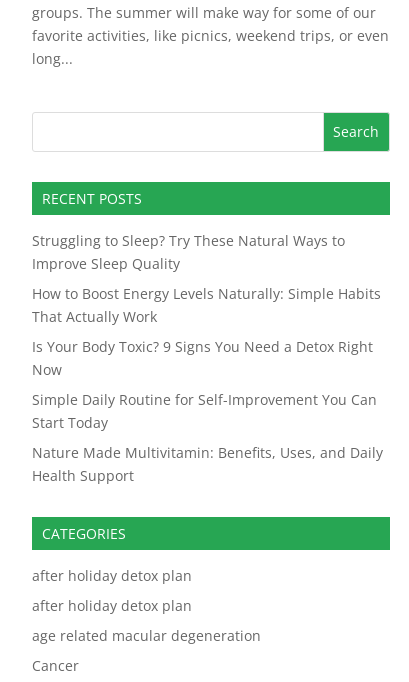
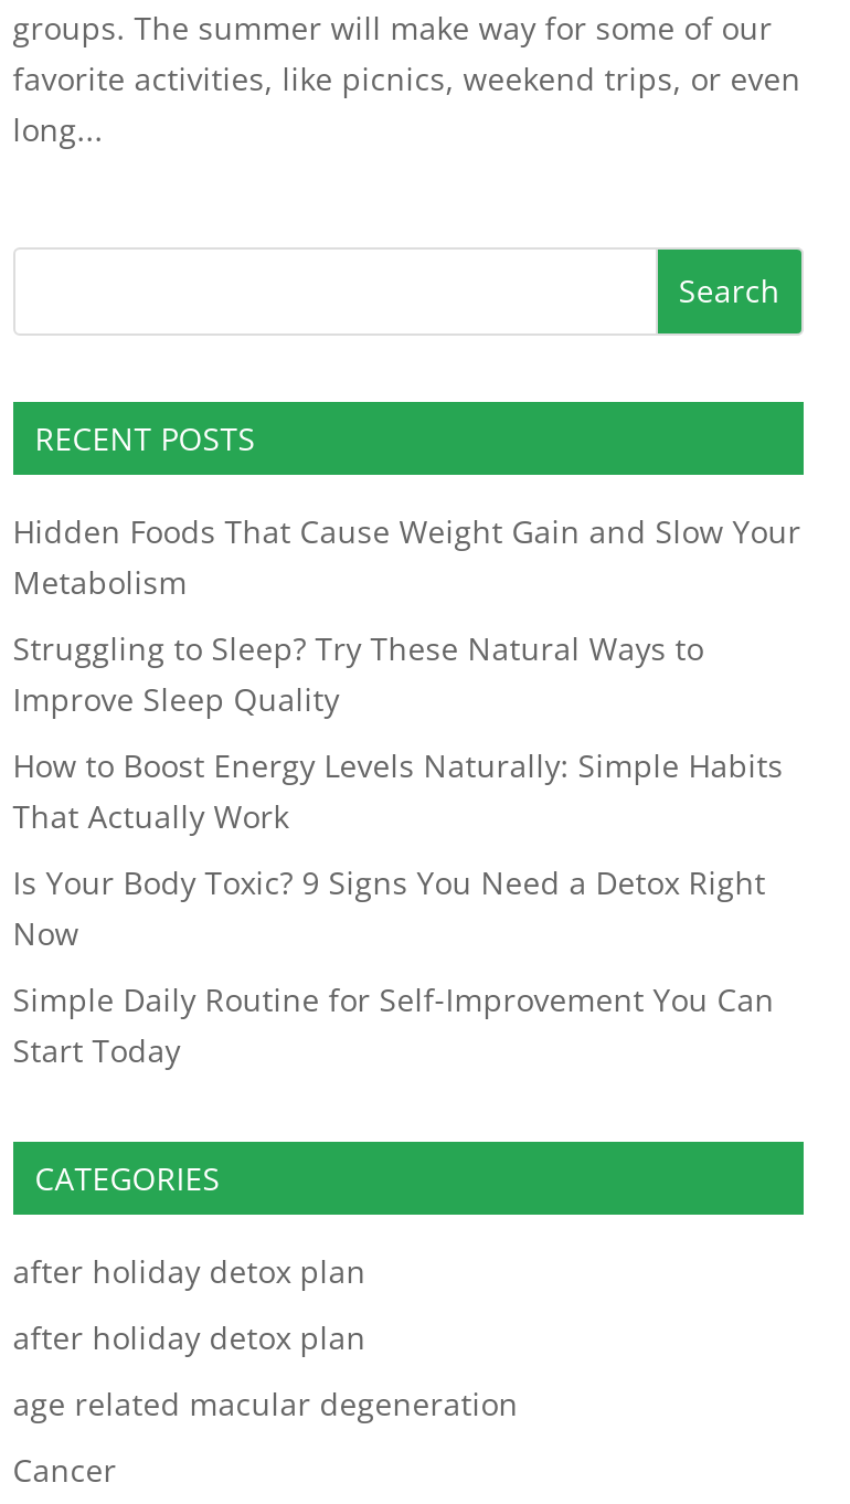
+ Hidden Foods That Cause Weight Gain and Slow Your
+ Metabolism

moved down: Struggling to Sleep? Try These Natural Ways to | Improve Sleep Quality | How to Boost Energy Levels Naturally: Simple Habits | That Actually Work | Is Your Body Toxic? 9 Signs You Need a Detox Right | Now | Simple Daily Routine for Self-Improvement You Can | Start Today

- Nature Made Multivitamin: Benefits, Uses, and Daily
- Health Support
